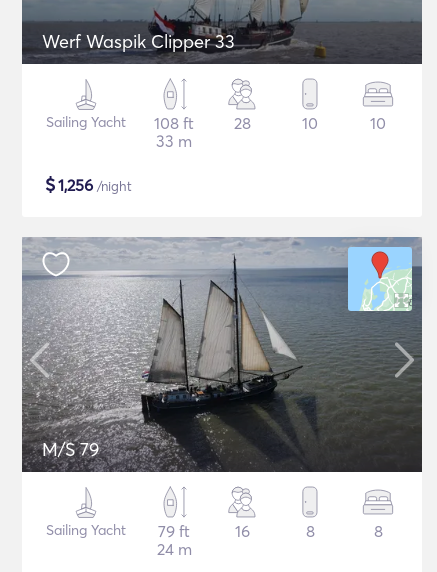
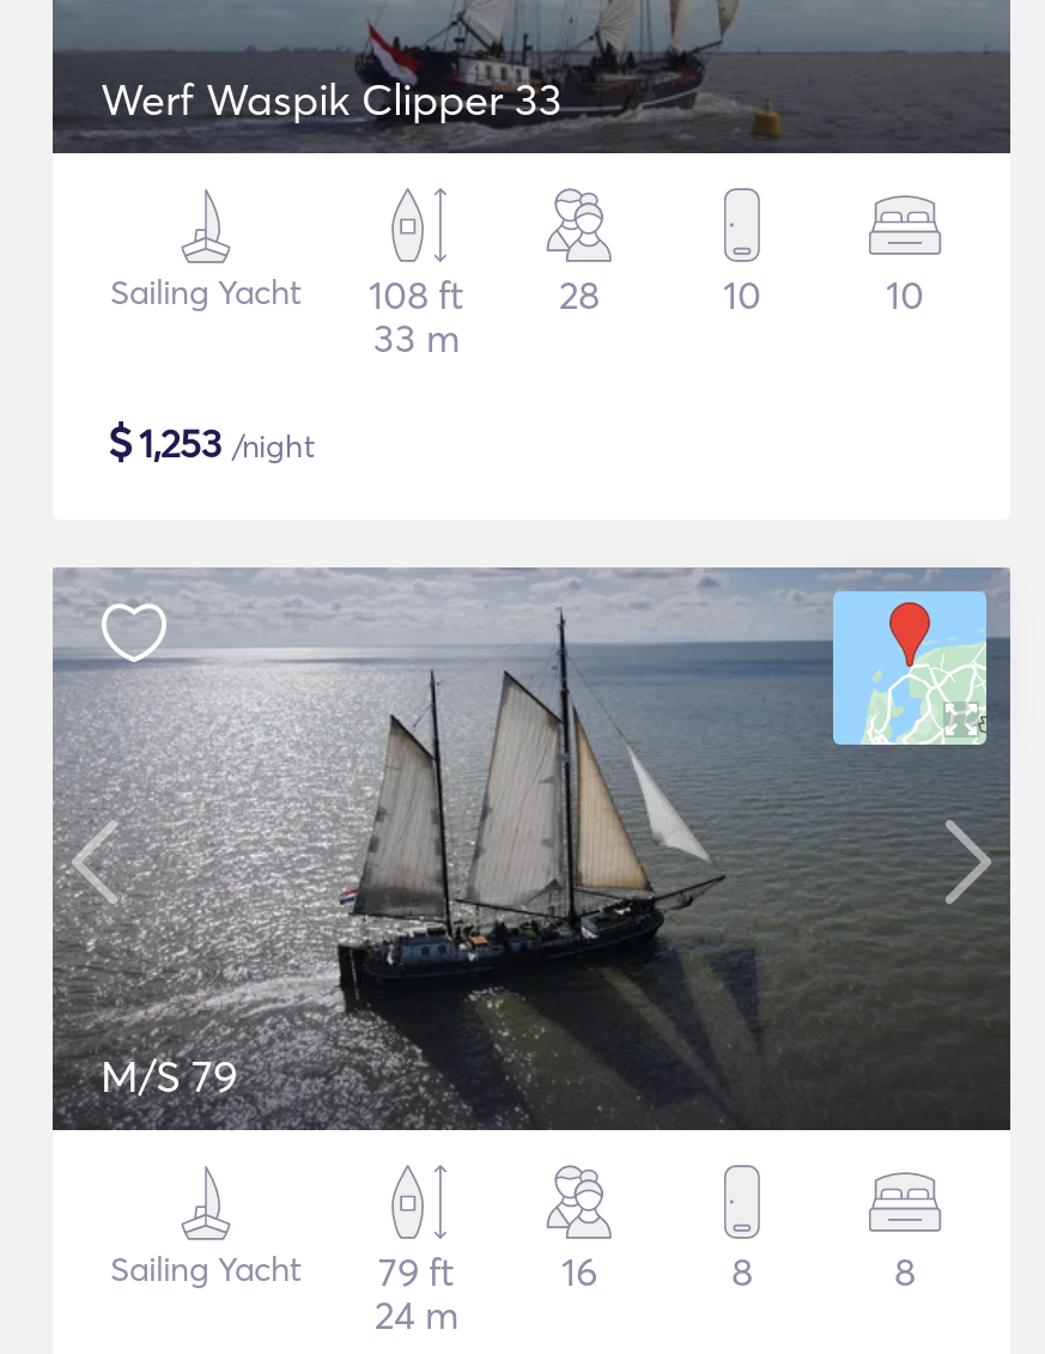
- $1,256 /night
+ $1,253 /night
